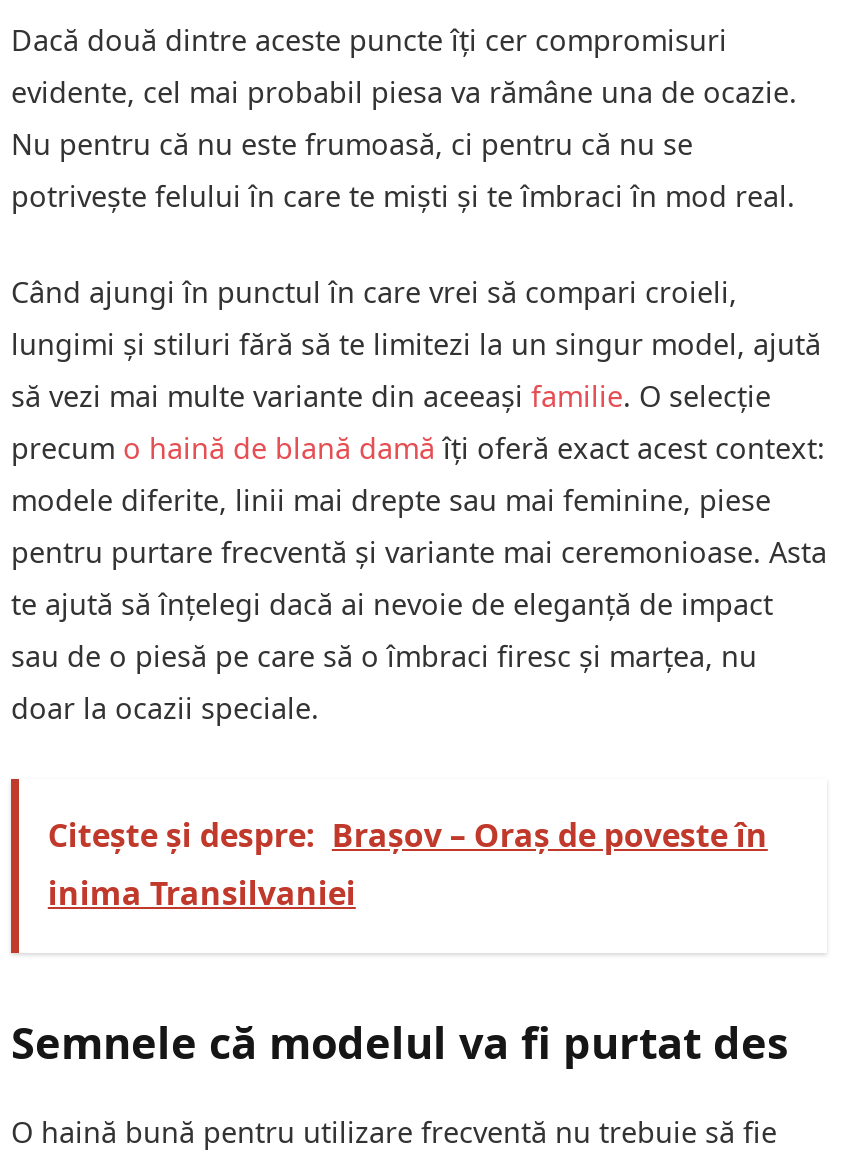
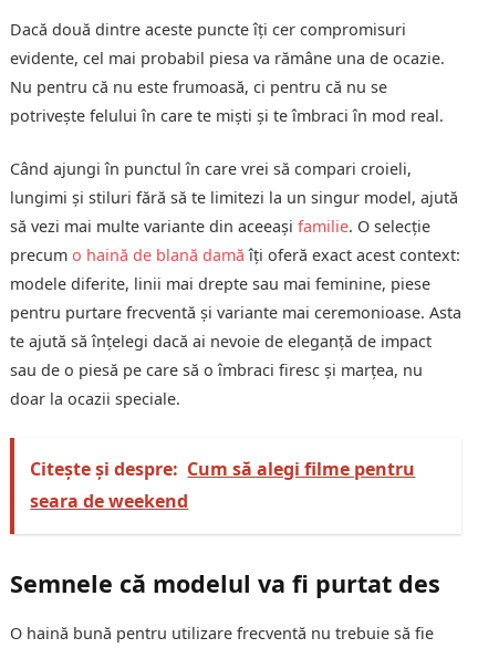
- Citește și despre: Brașov – Oraș de poveste în
- inima Transilvaniei
+ Citește și despre: Cum să alegi filme pentru
+ seara de weekend
